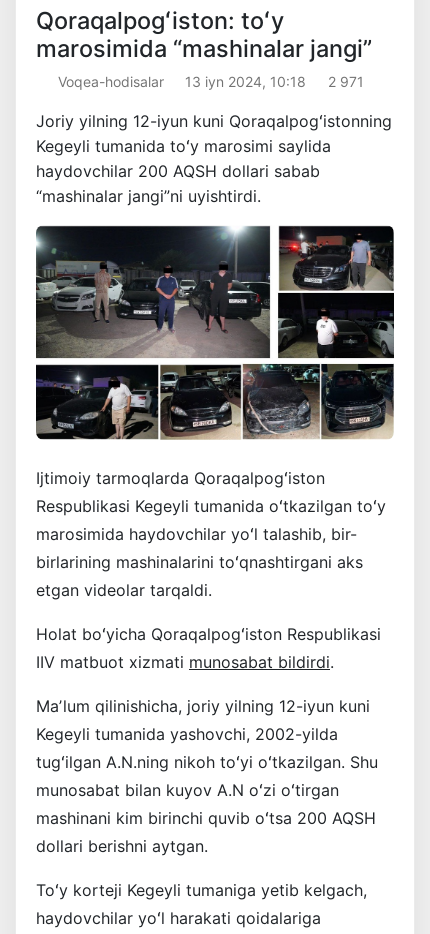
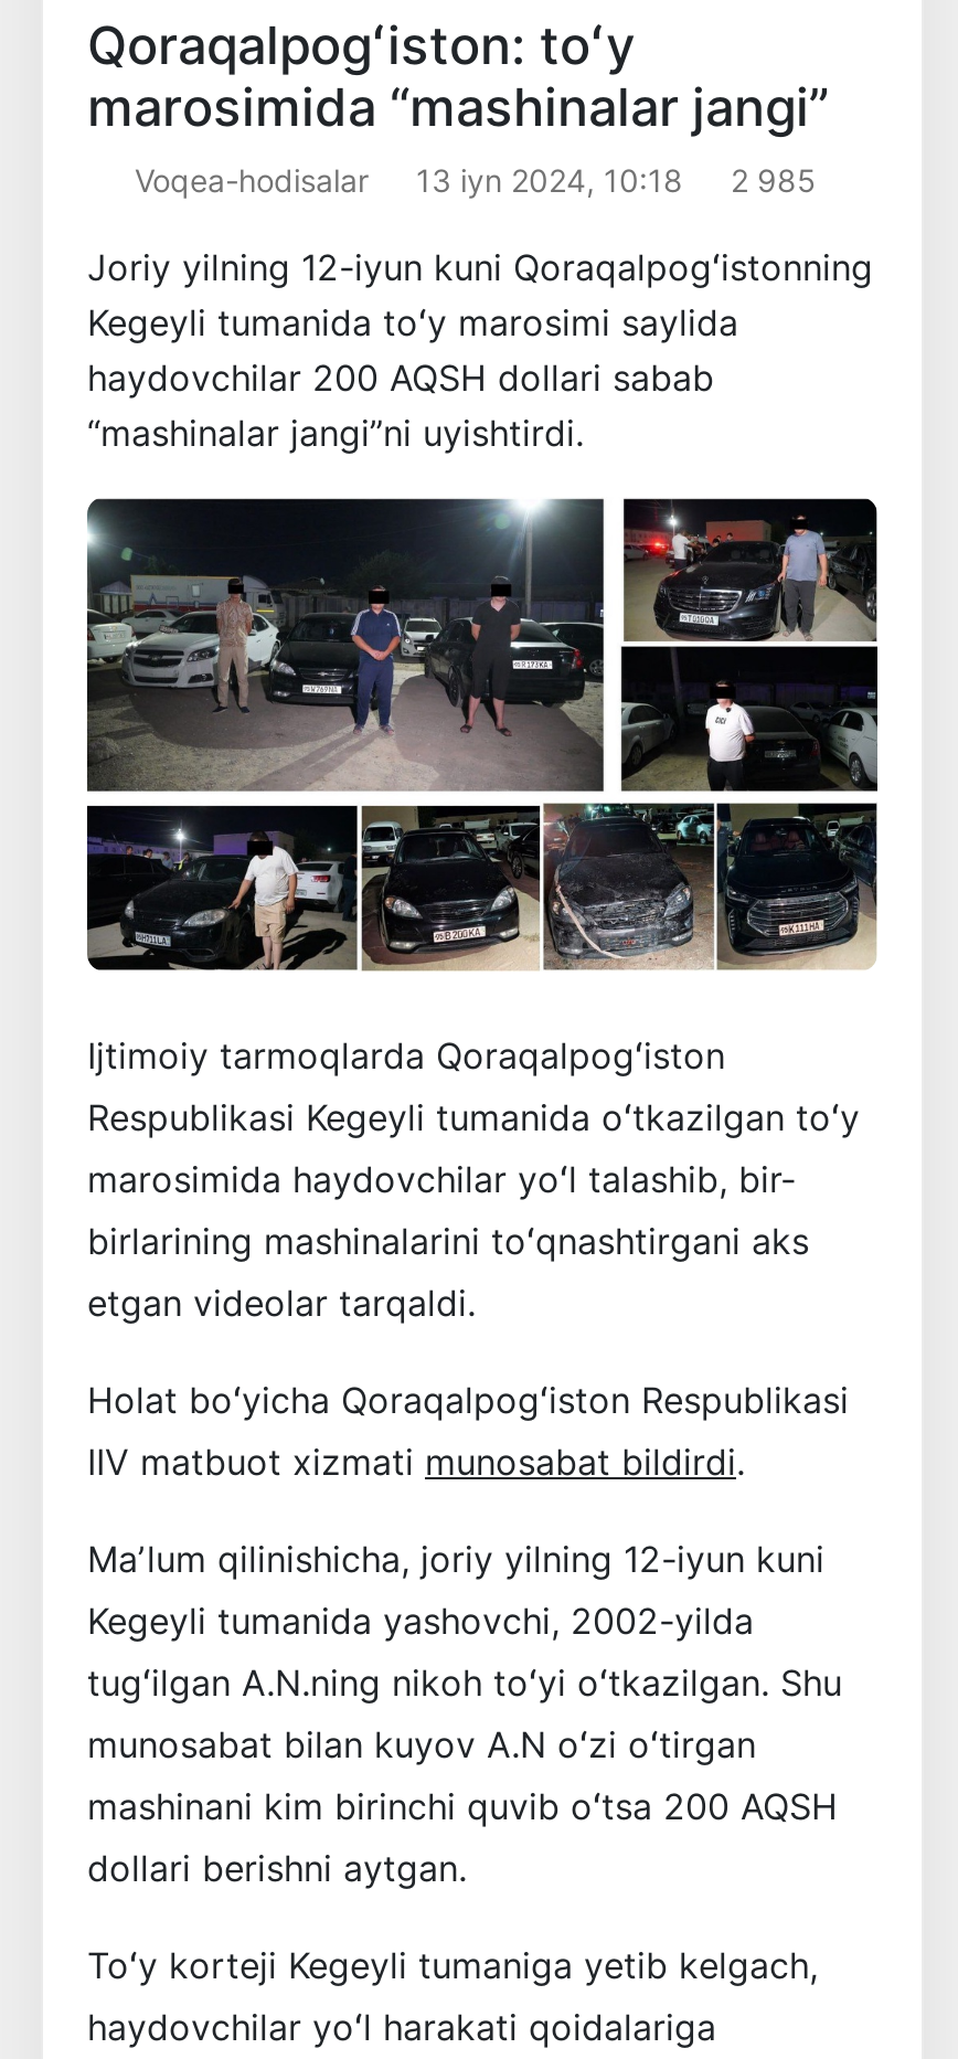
- Voqea-hodisalar 13 iyn 2024, 10:18 2 971
+ Voqea-hodisalar 13 iyn 2024, 10:18 2 985
